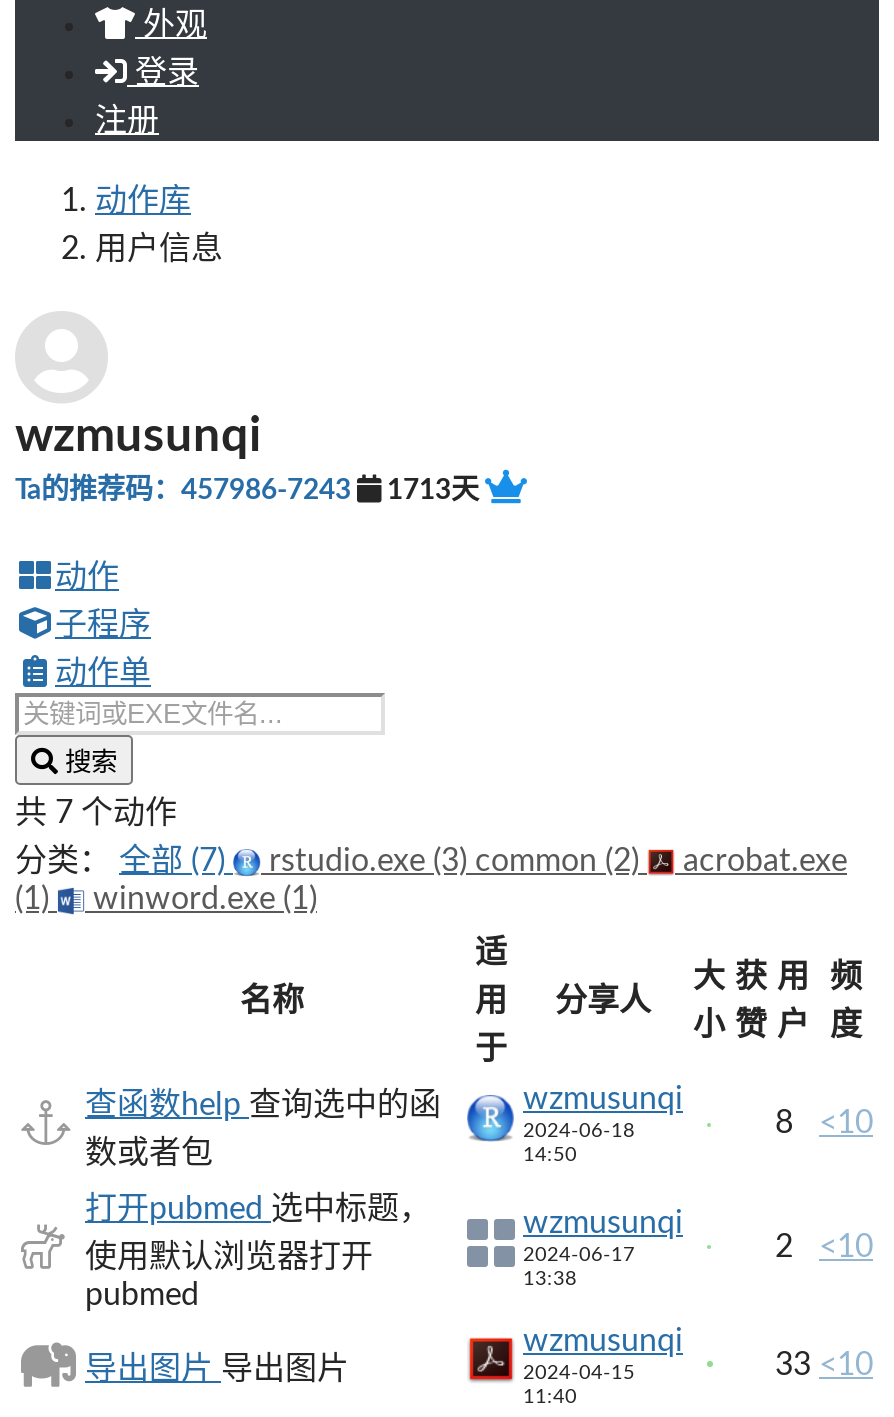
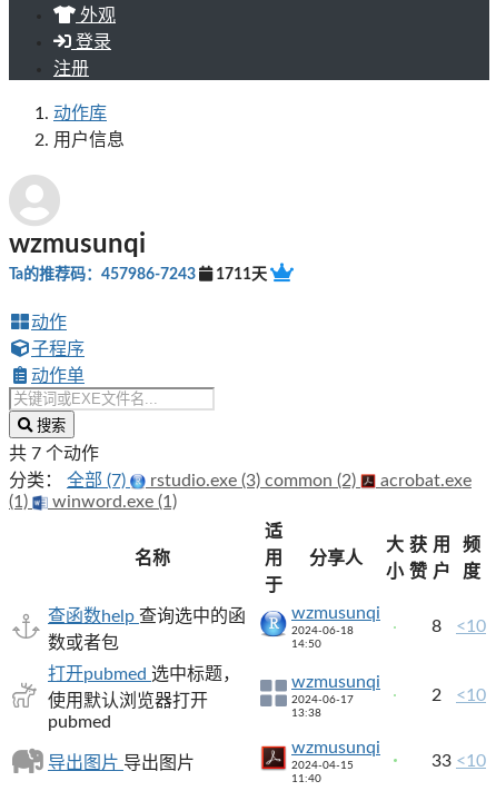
- Ta的推荐码：457986-7243 1713天
+ Ta的推荐码：457986-7243 1711天
